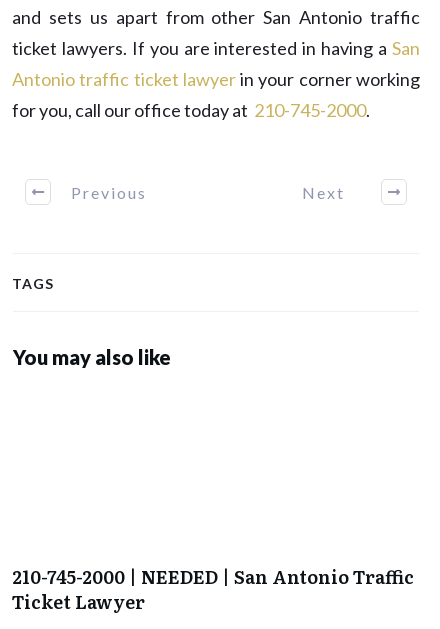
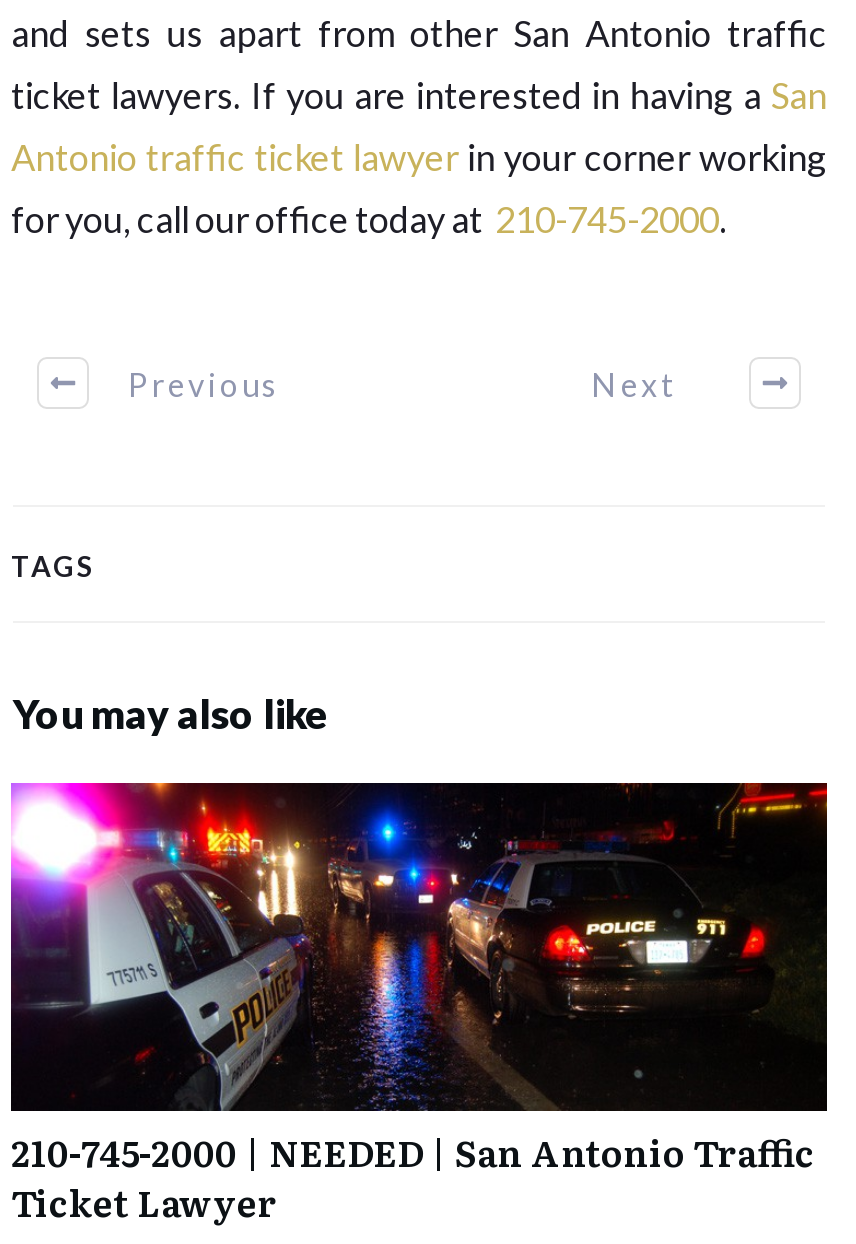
+ [image]
